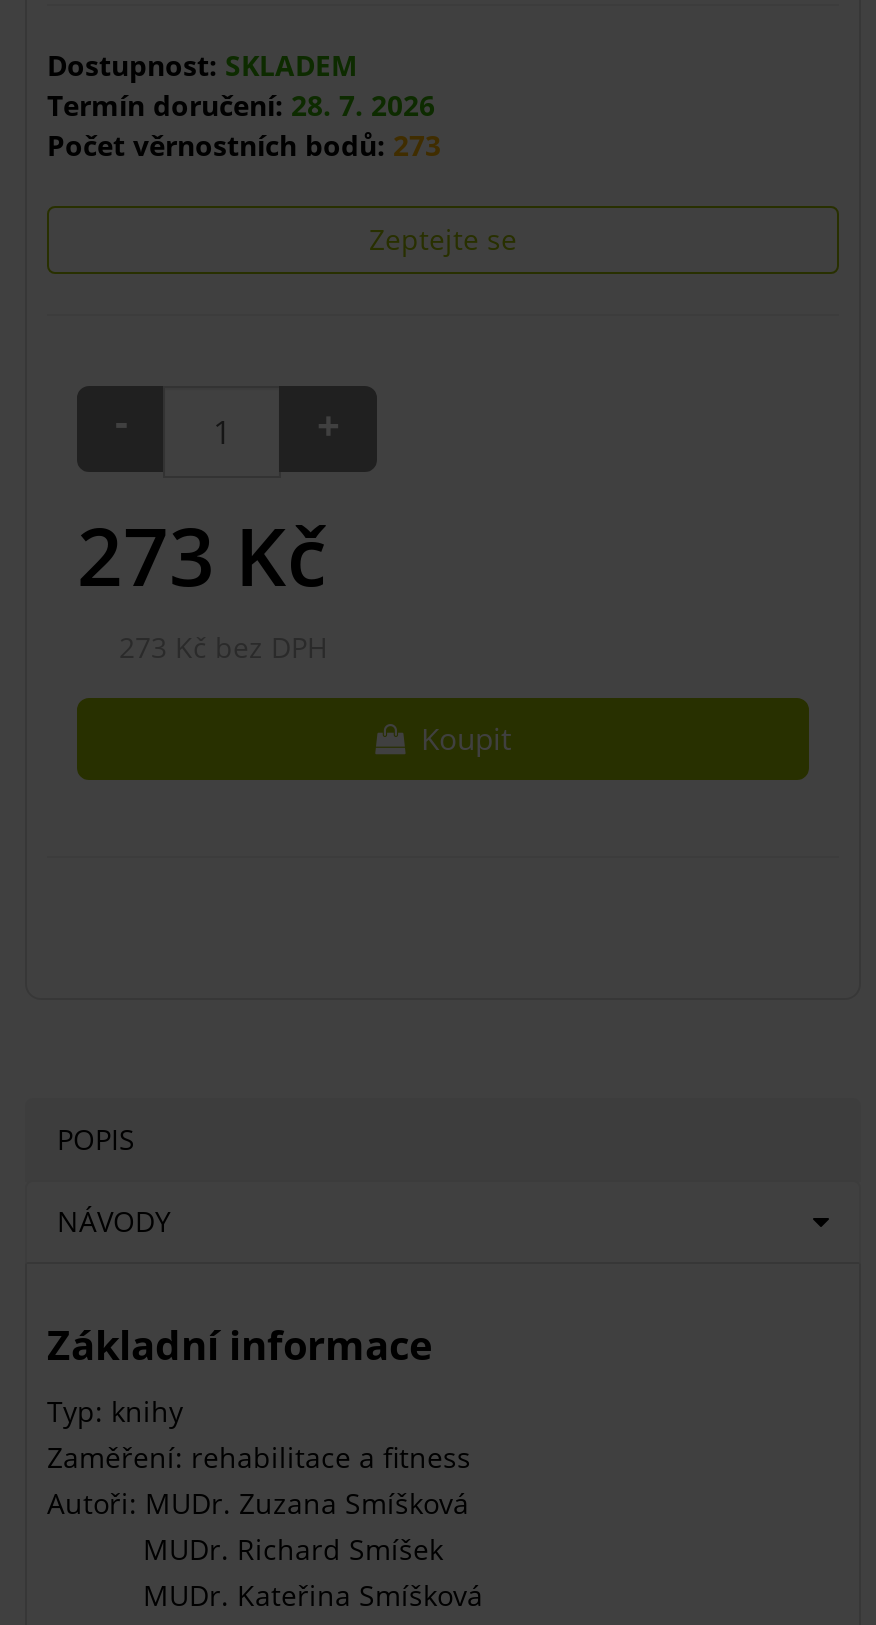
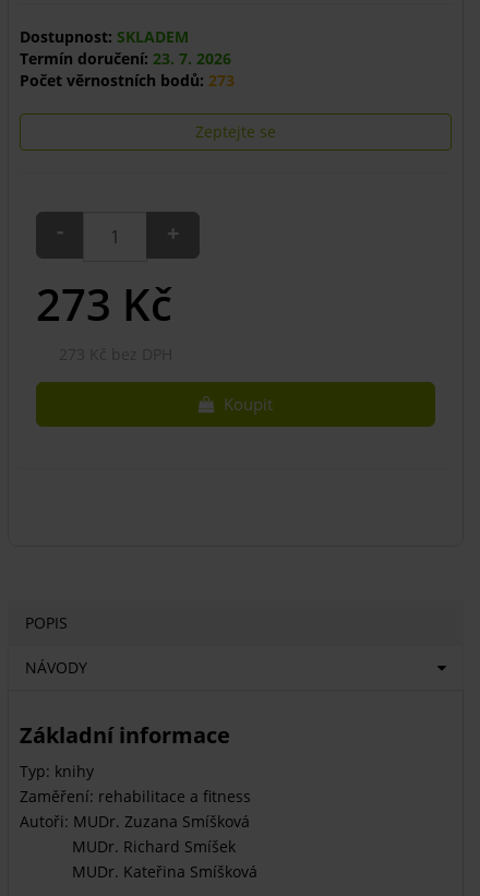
- Termín doručení: 28. 7. 2026
+ Termín doručení: 23. 7. 2026
